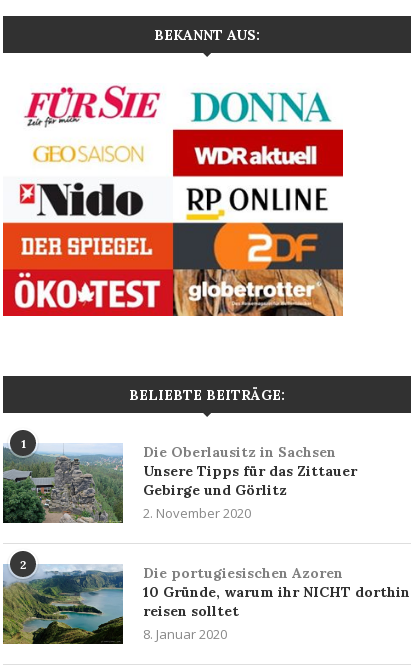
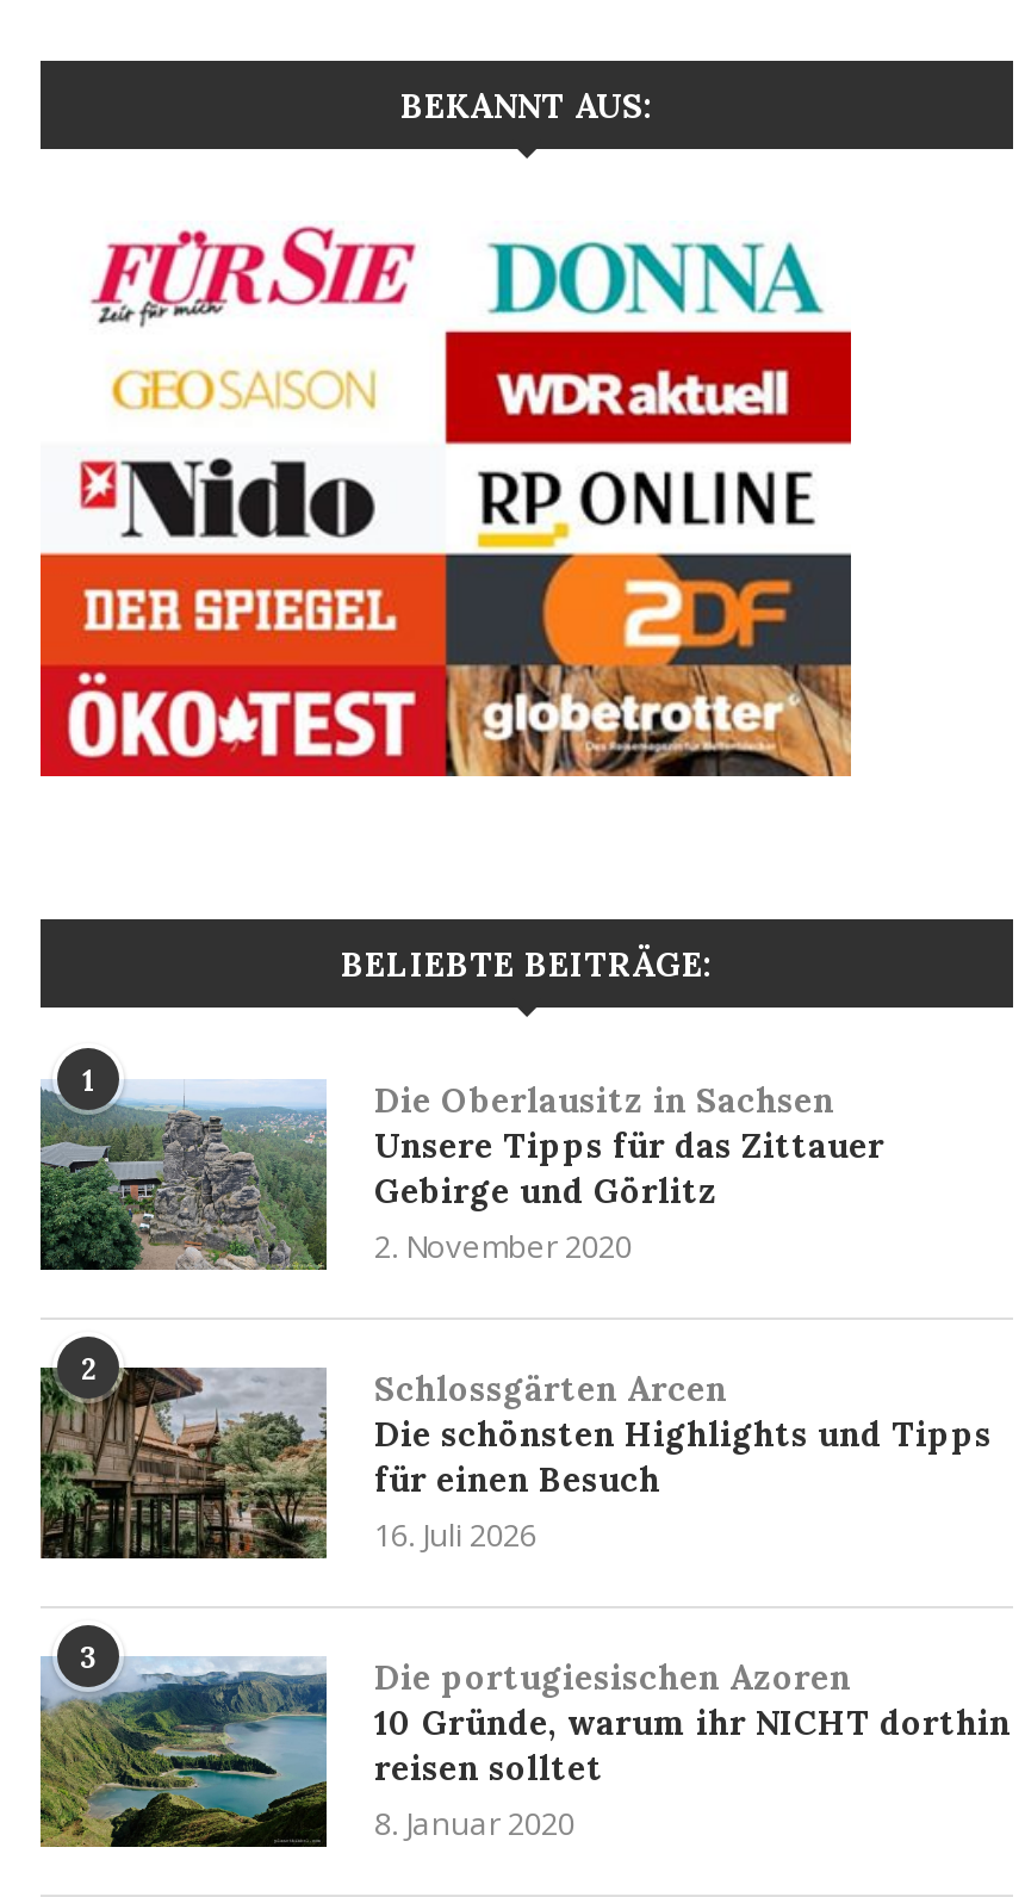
+ [image]
+ Schlossgärten Arcen
+ Die schönsten Highlights und Tipps
+ für einen Besuch
+ 16. Juli 2026
+ 3
